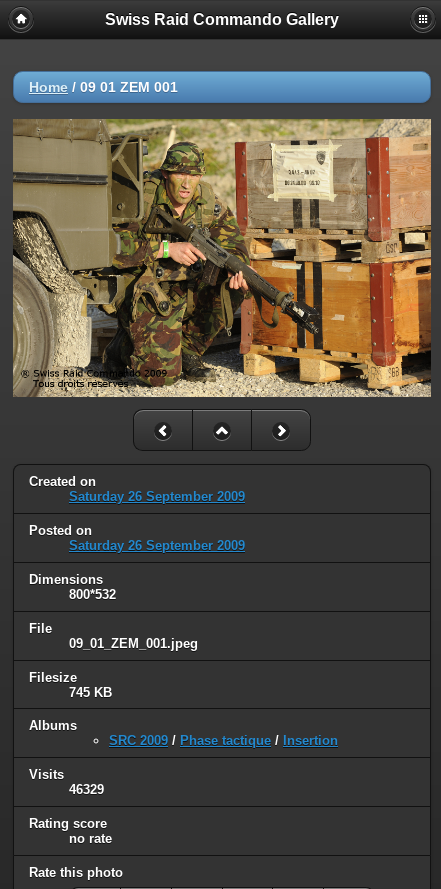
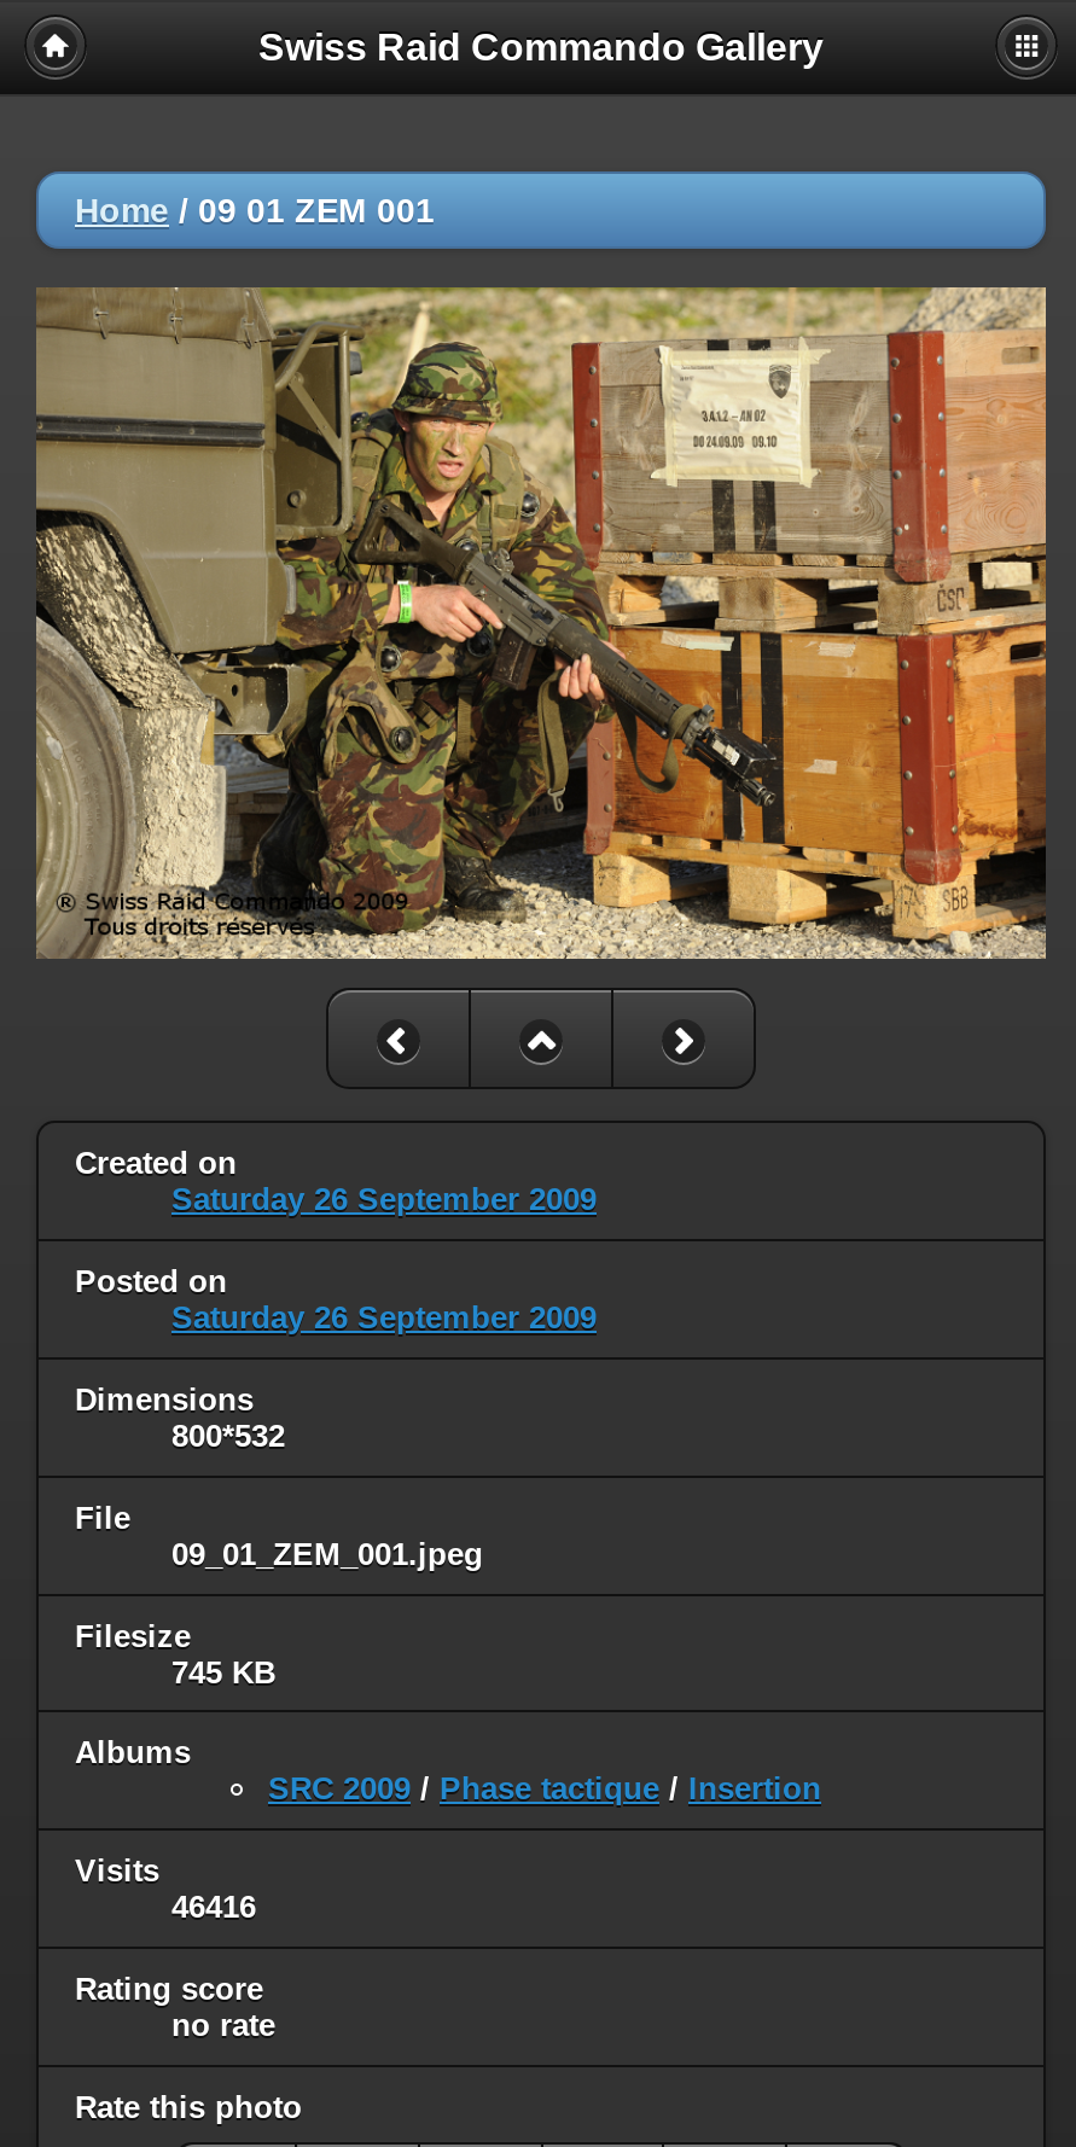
- 46329
+ 46416
